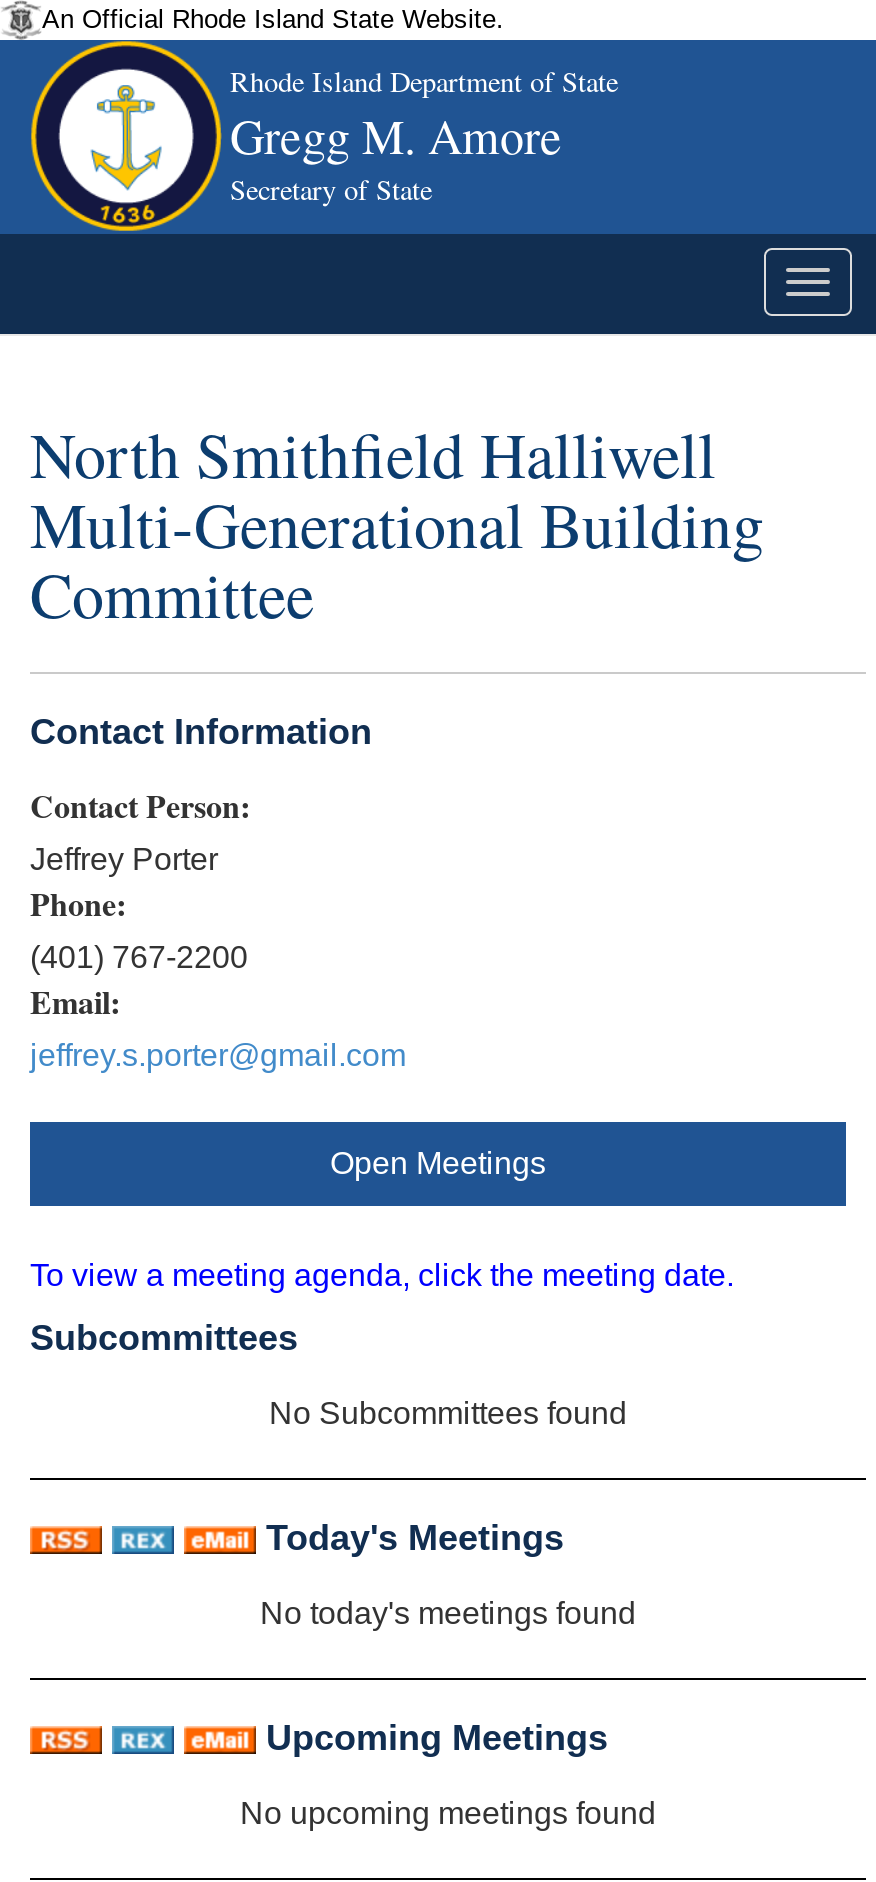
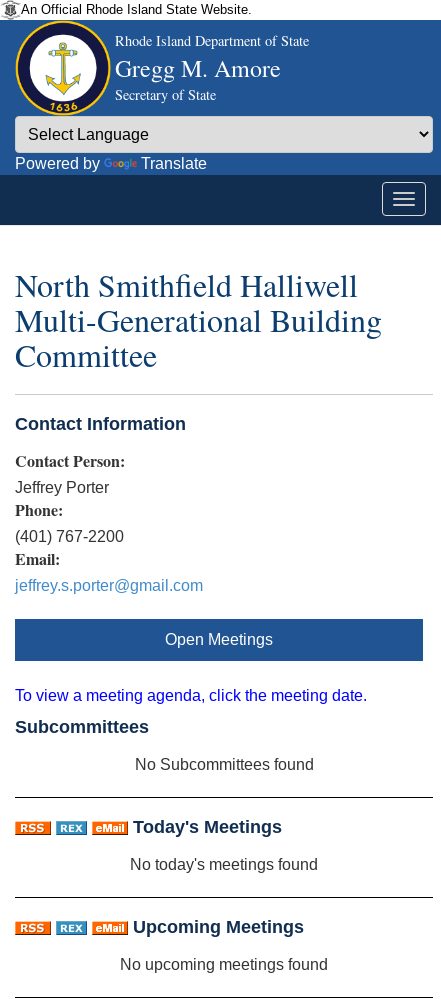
+ Powered by
+ Translate
